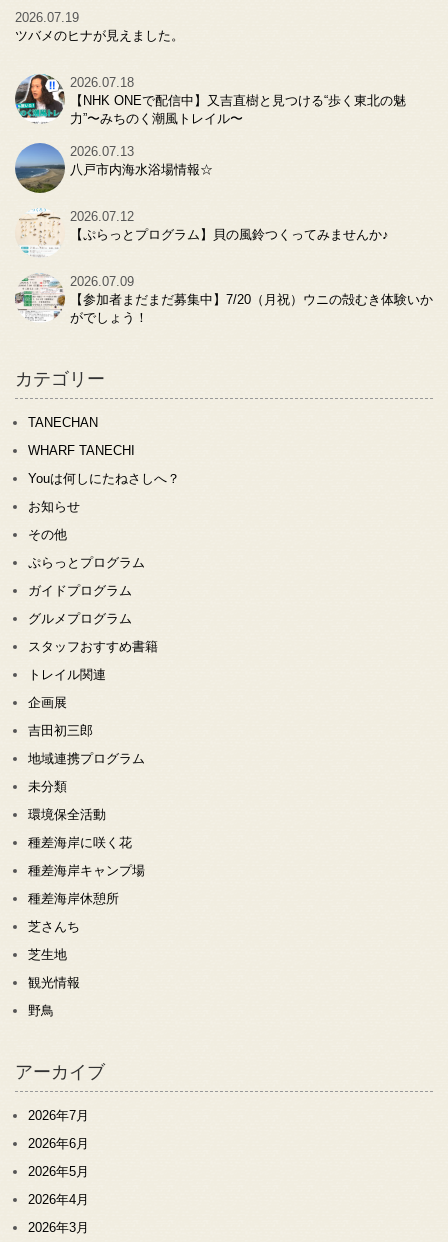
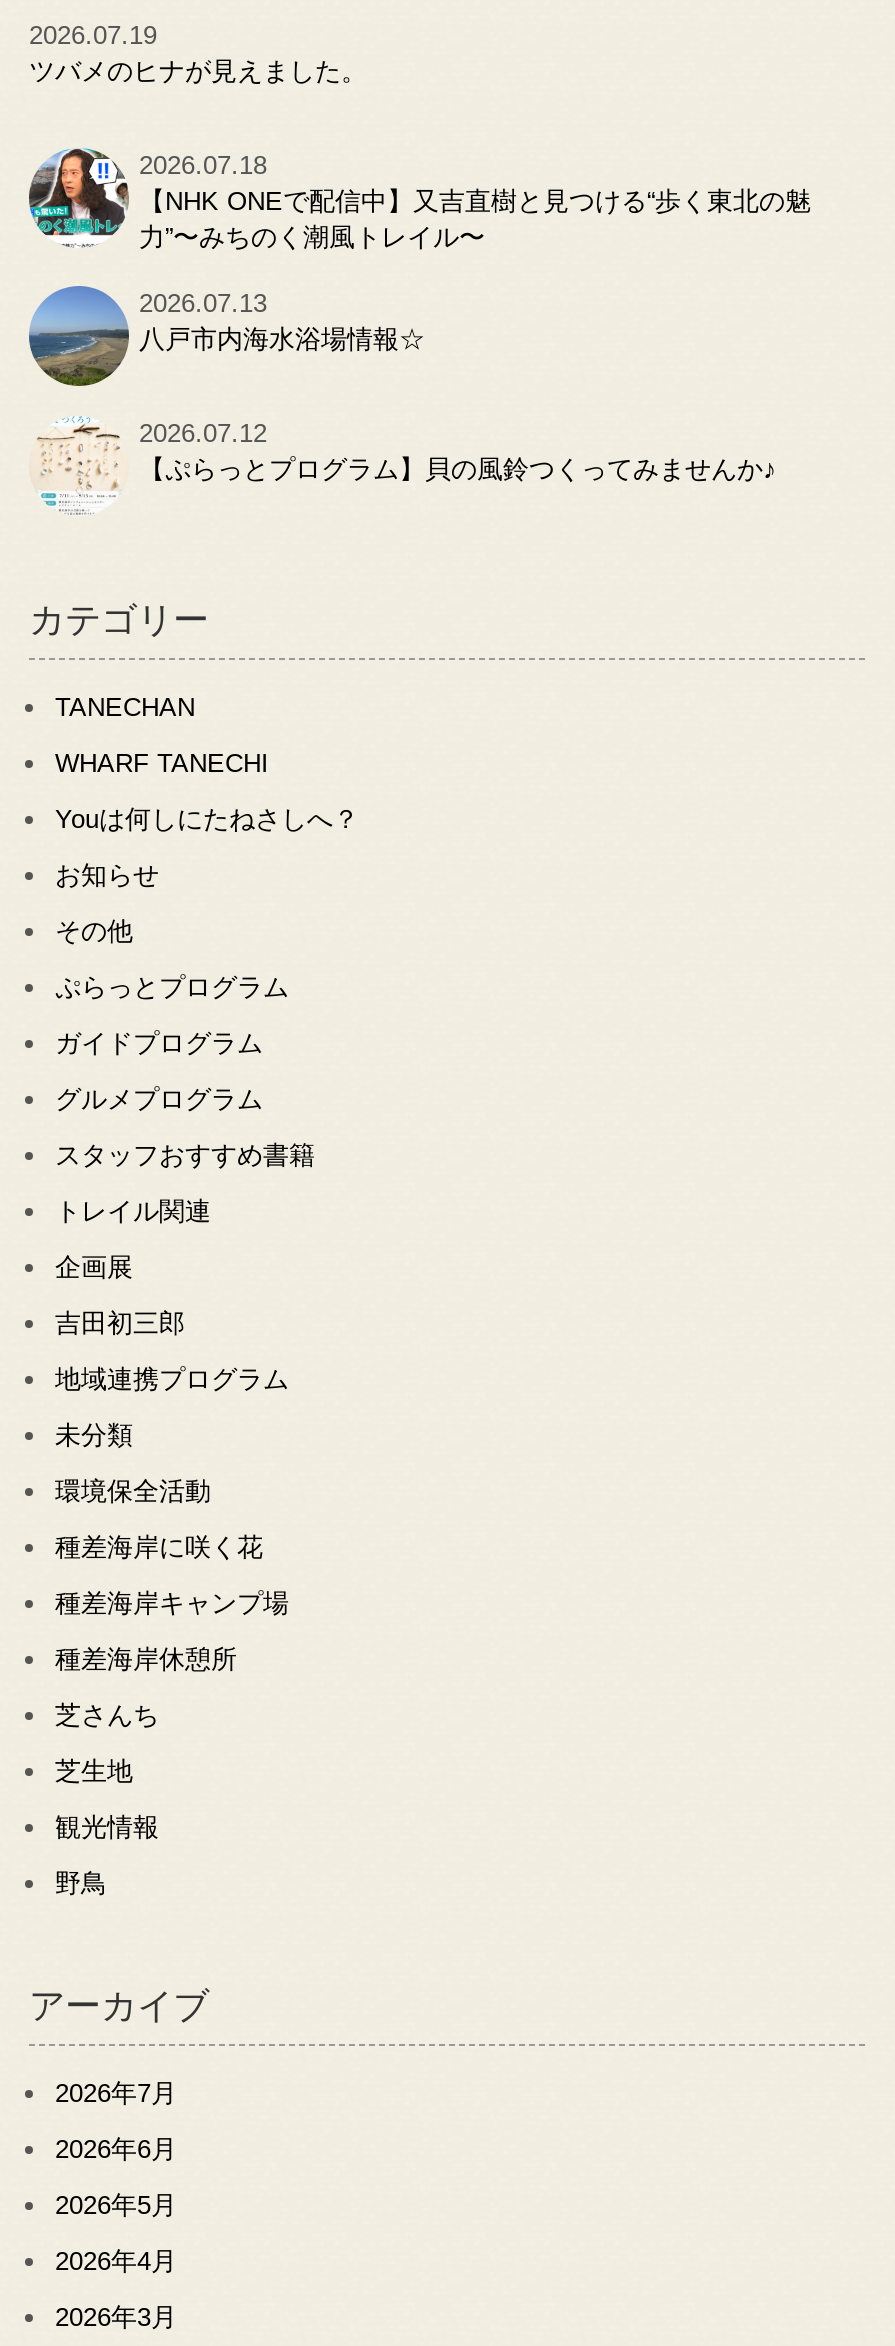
- [image]
- 2026.07.09
- 【参加者まだまだ募集中】7/20（月祝）ウニの殻むき体験いか
- がでしょう！
